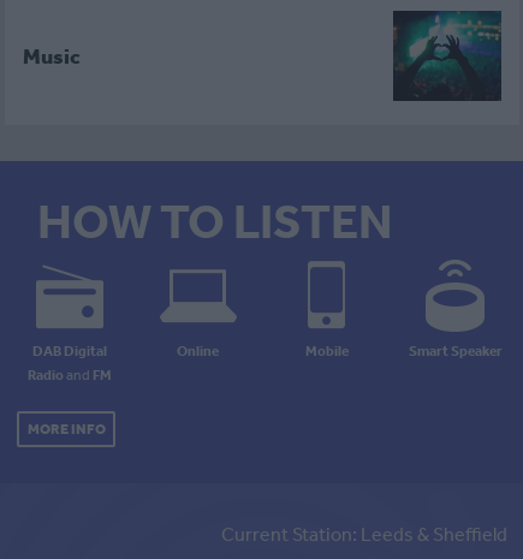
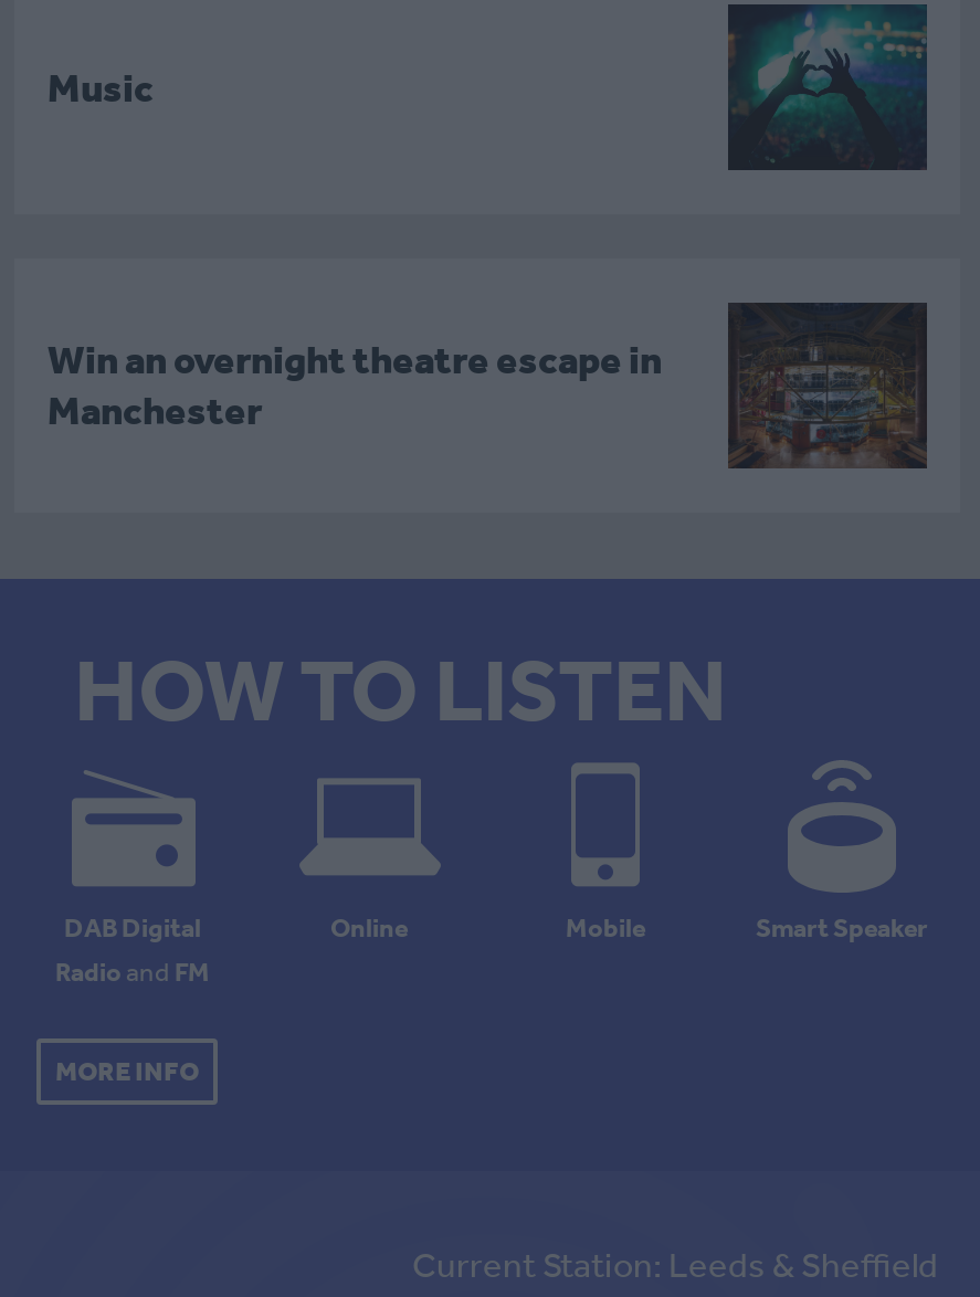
+ [image]
+ Win an overnight theatre escape in
+ Manchester
